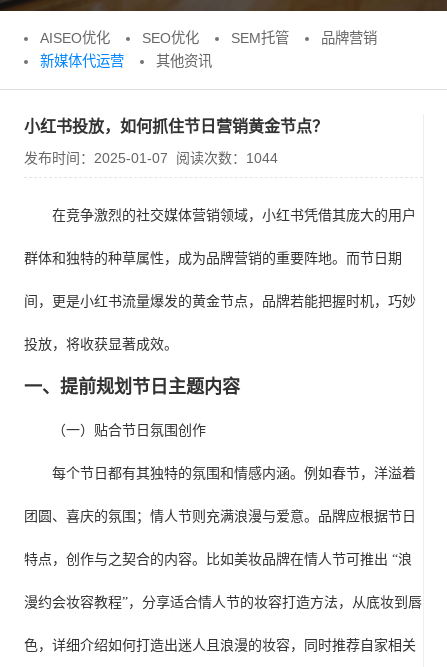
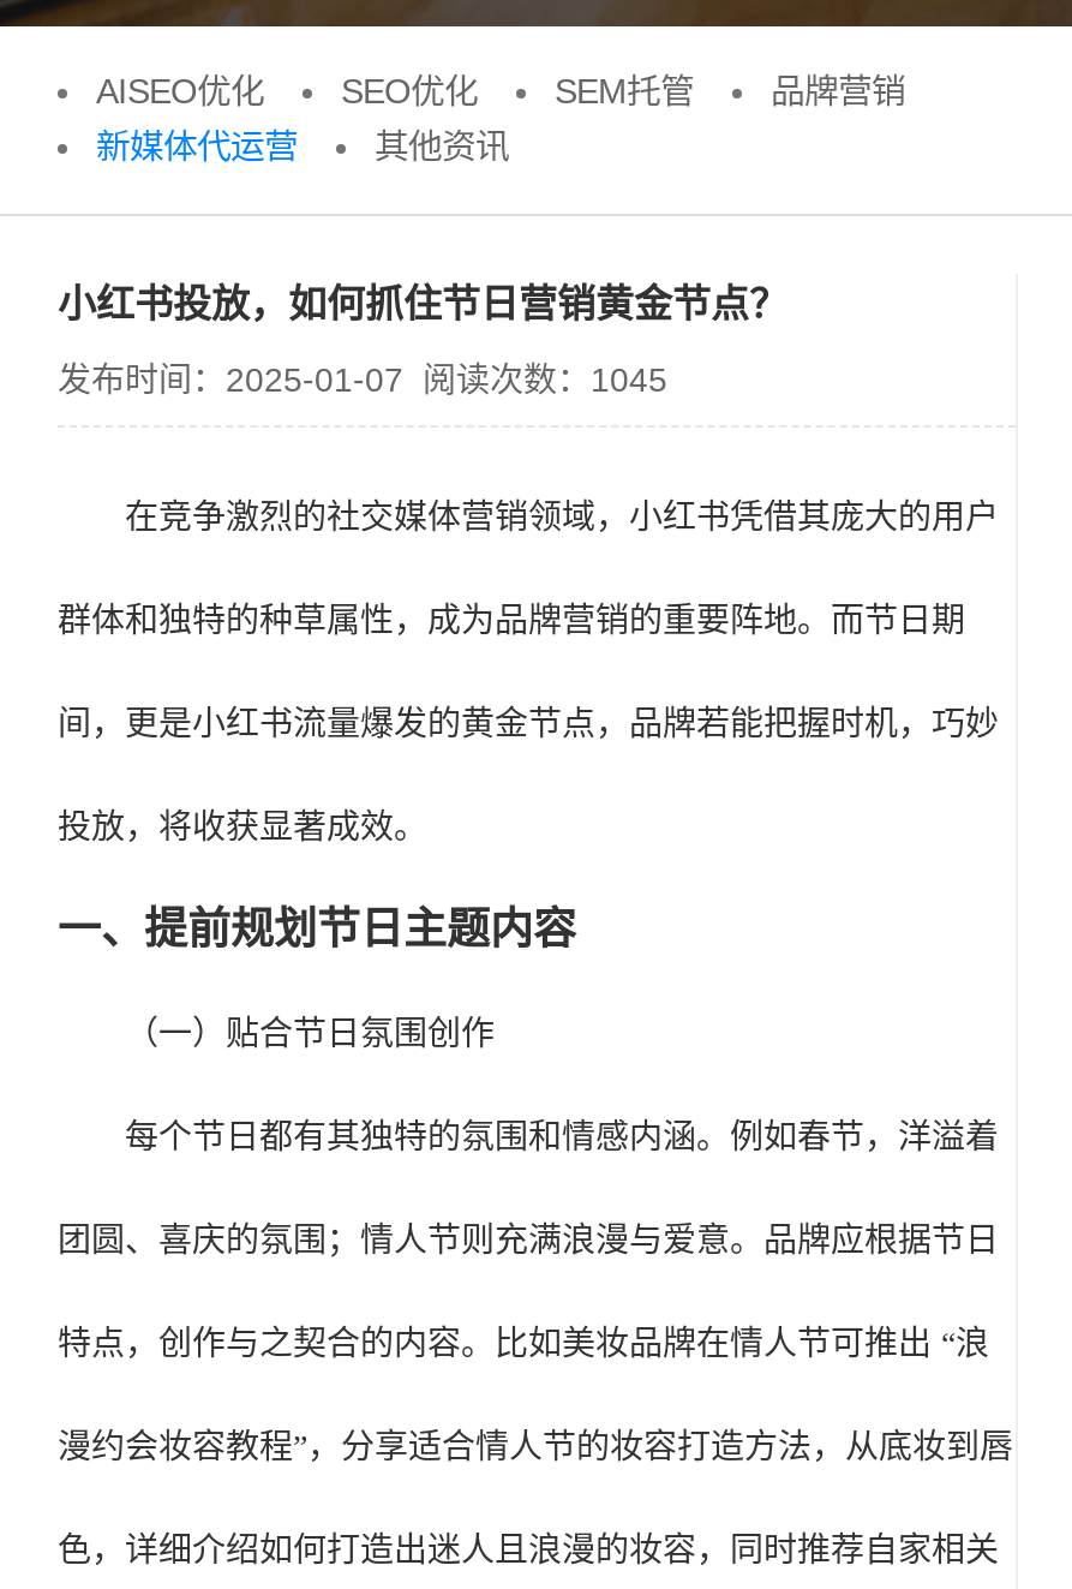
- 发布时间：2025-01-07 阅读次数：1044
+ 发布时间：2025-01-07 阅读次数：1045
